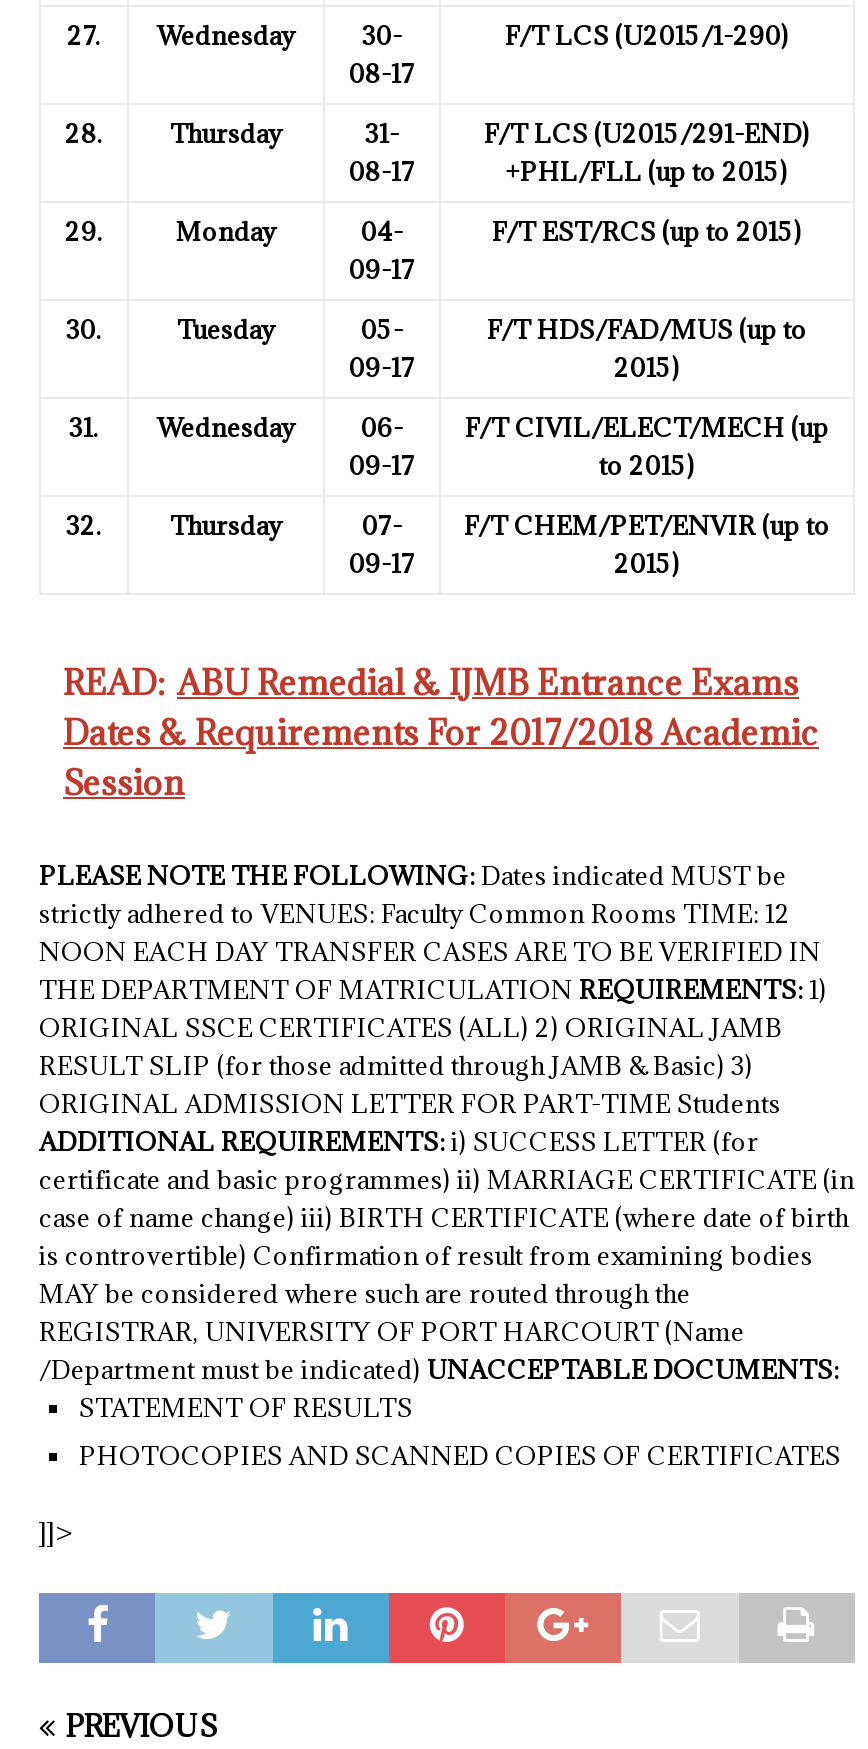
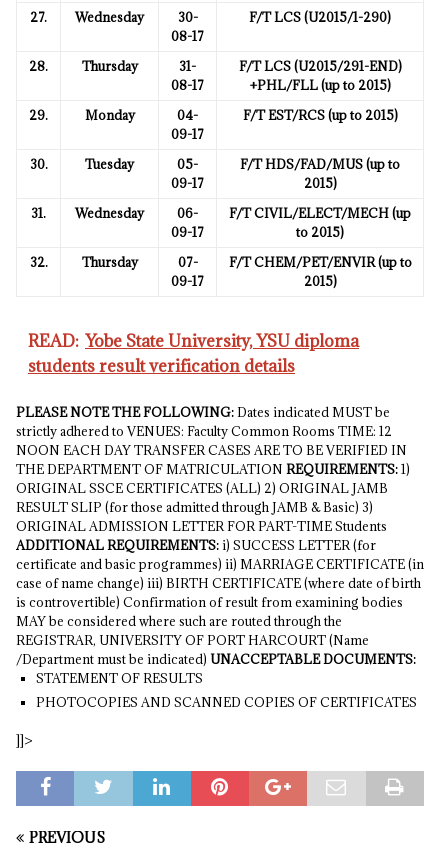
- READ: ABU Remedial & IJMB Entrance Exams
- Dates & Requirements For 2017/2018 Academic
- Session
+ READ: Yobe State University, YSU diploma
+ students result verification details
